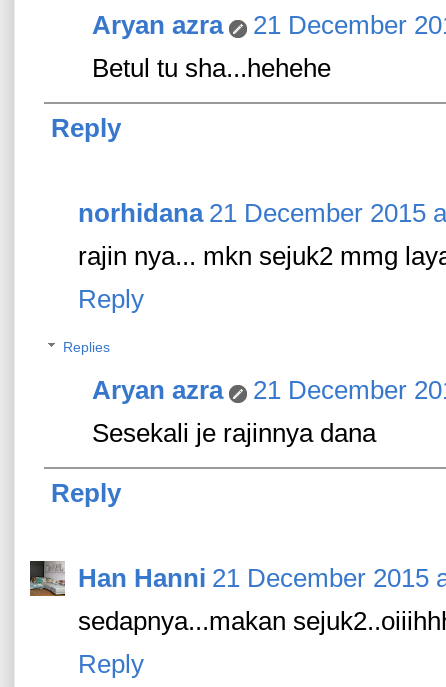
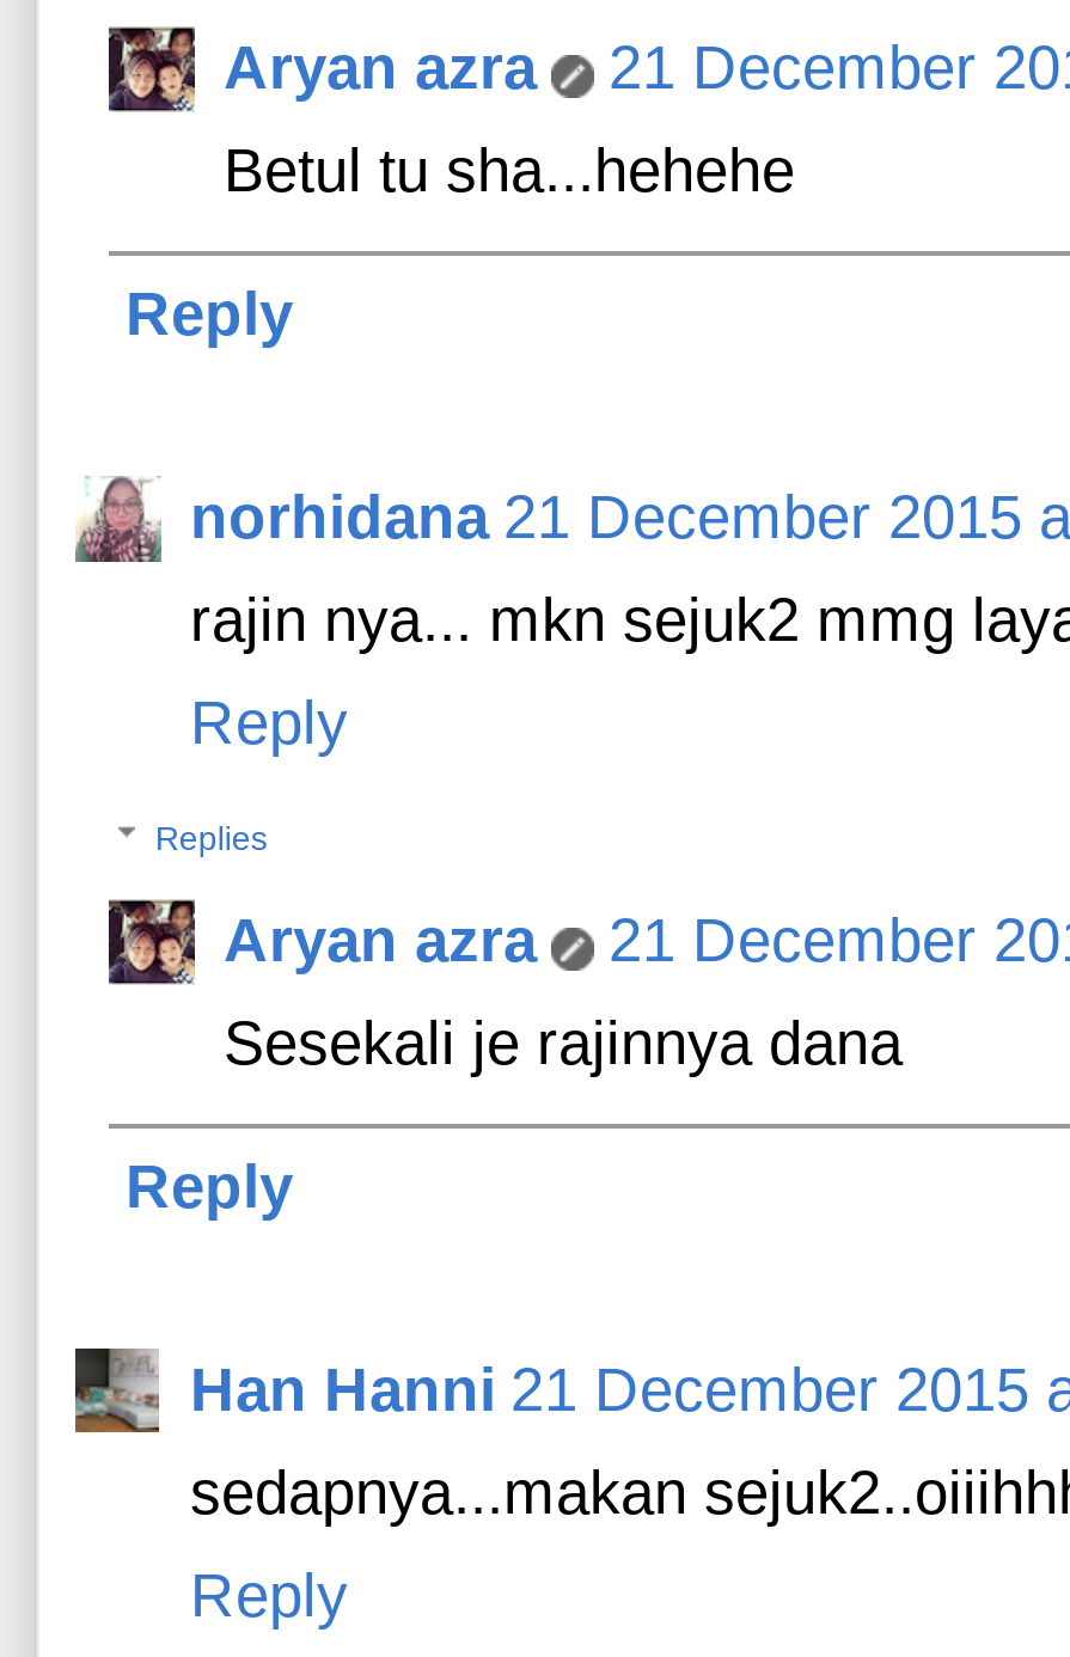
+ [image]

+ [image]

+ [image]
